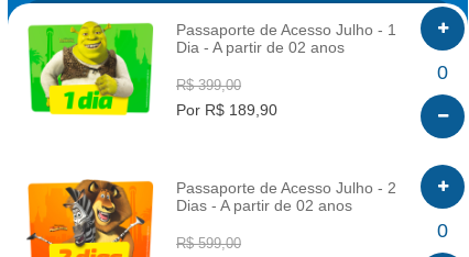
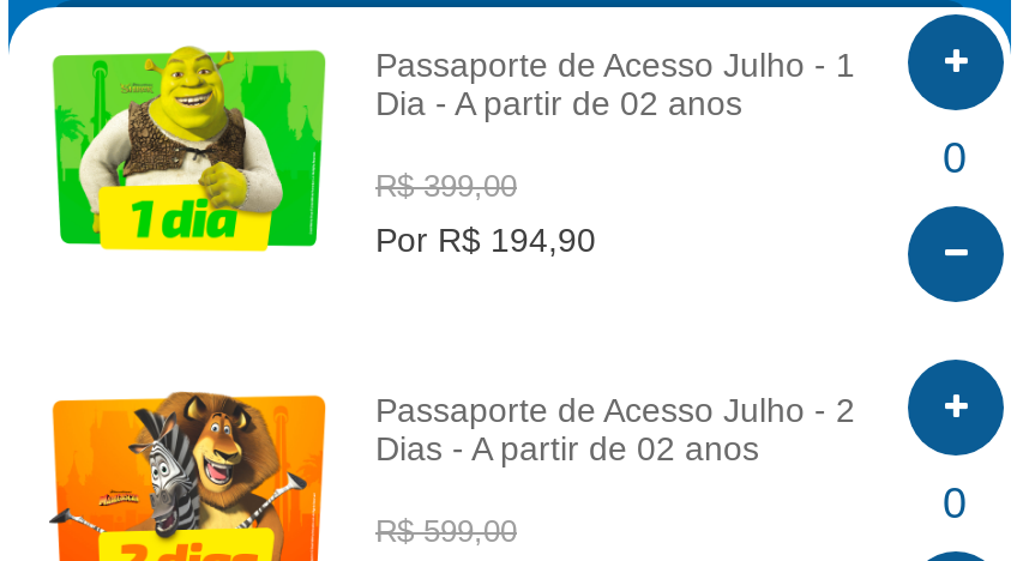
- Por R$ 189,90
+ Por R$ 194,90
